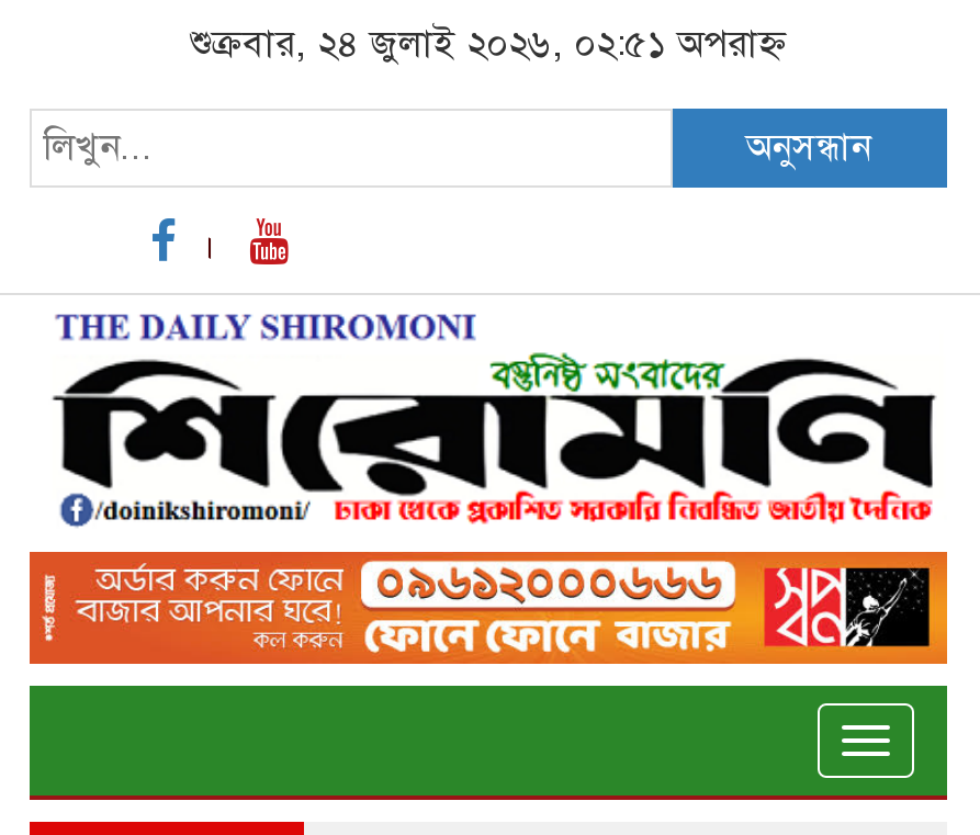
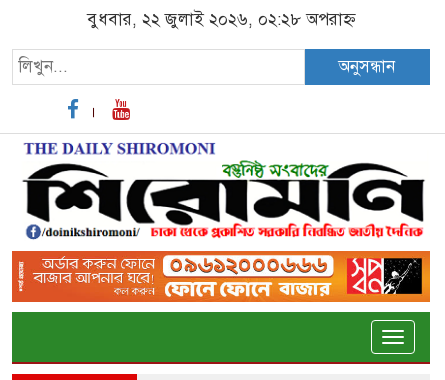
- শুক্রবার, ২৪ জুলাই ২০২৬, ০২:৫১ অপরাহ্ন
+ বুধবার, ২২ জুলাই ২০২৬, ০২:২৮ অপরাহ্ন
